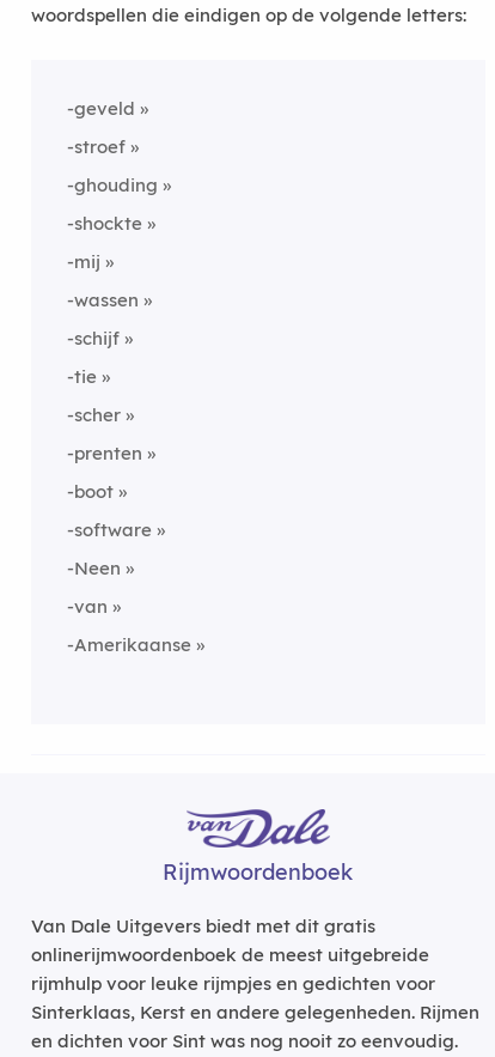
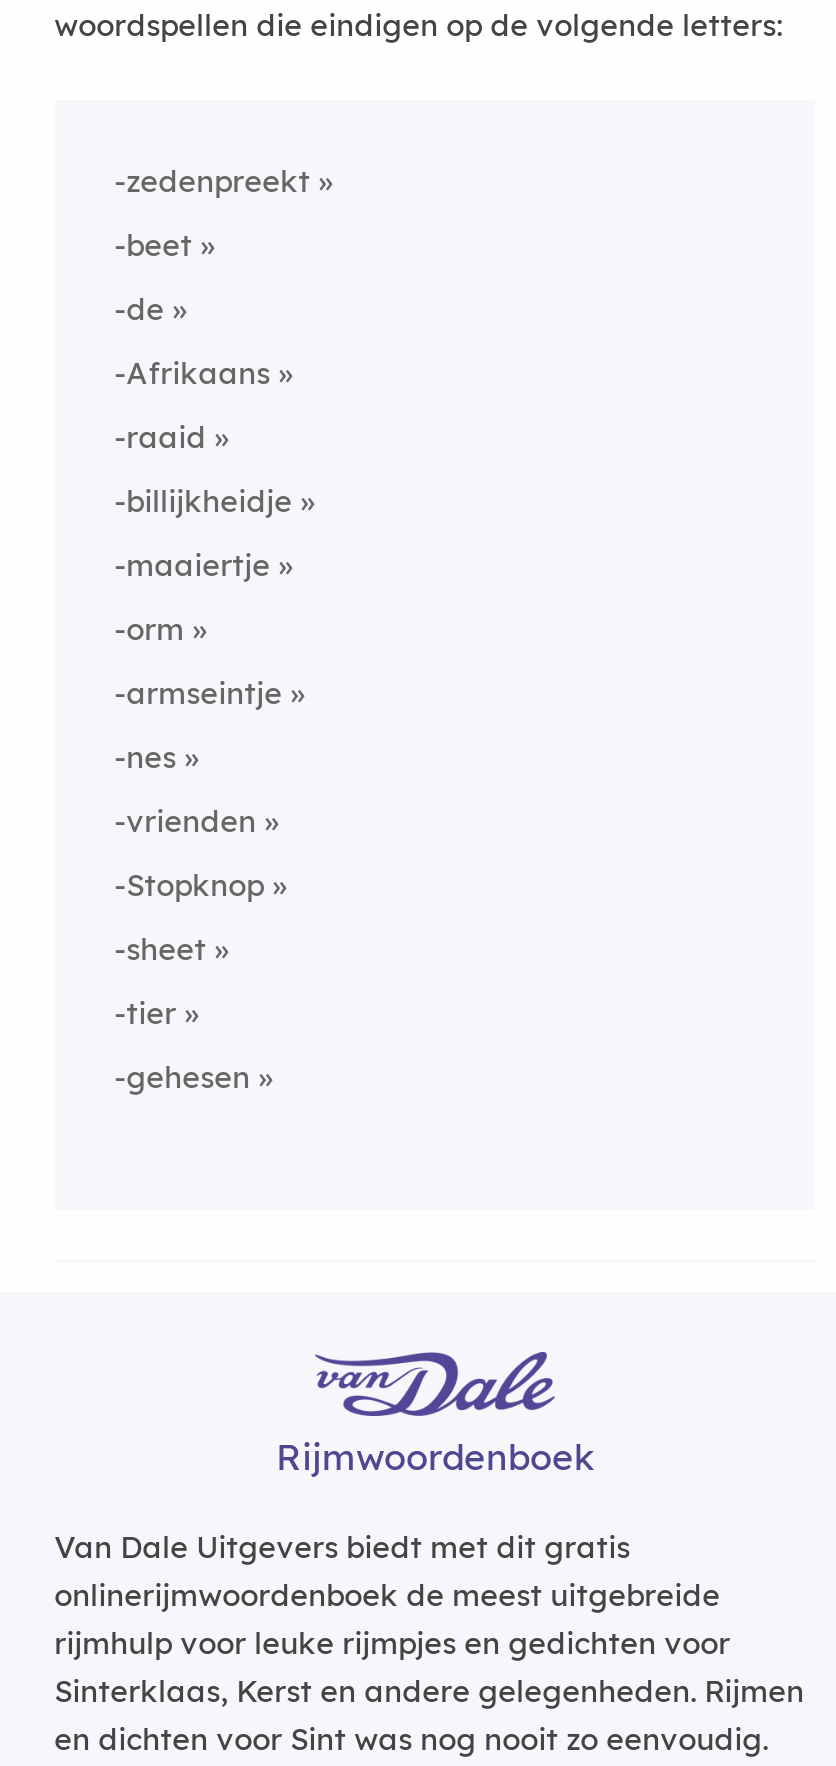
- -geveld
+ -zedenpreekt

- -stroef
+ -beet

- -ghouding
+ -de

- -shockte
+ -Afrikaans

- -mij
+ -raaid

- -wassen
+ -billijkheidje

- -schijf
+ -maaiertje

- -tie
+ -orm

- -scher
+ -armseintje

- -prenten
+ -nes

- -boot
+ -vrienden

- -software
+ -Stopknop

- -Neen
+ -sheet

- -van
+ -tier

- -Amerikaanse
+ -gehesen
